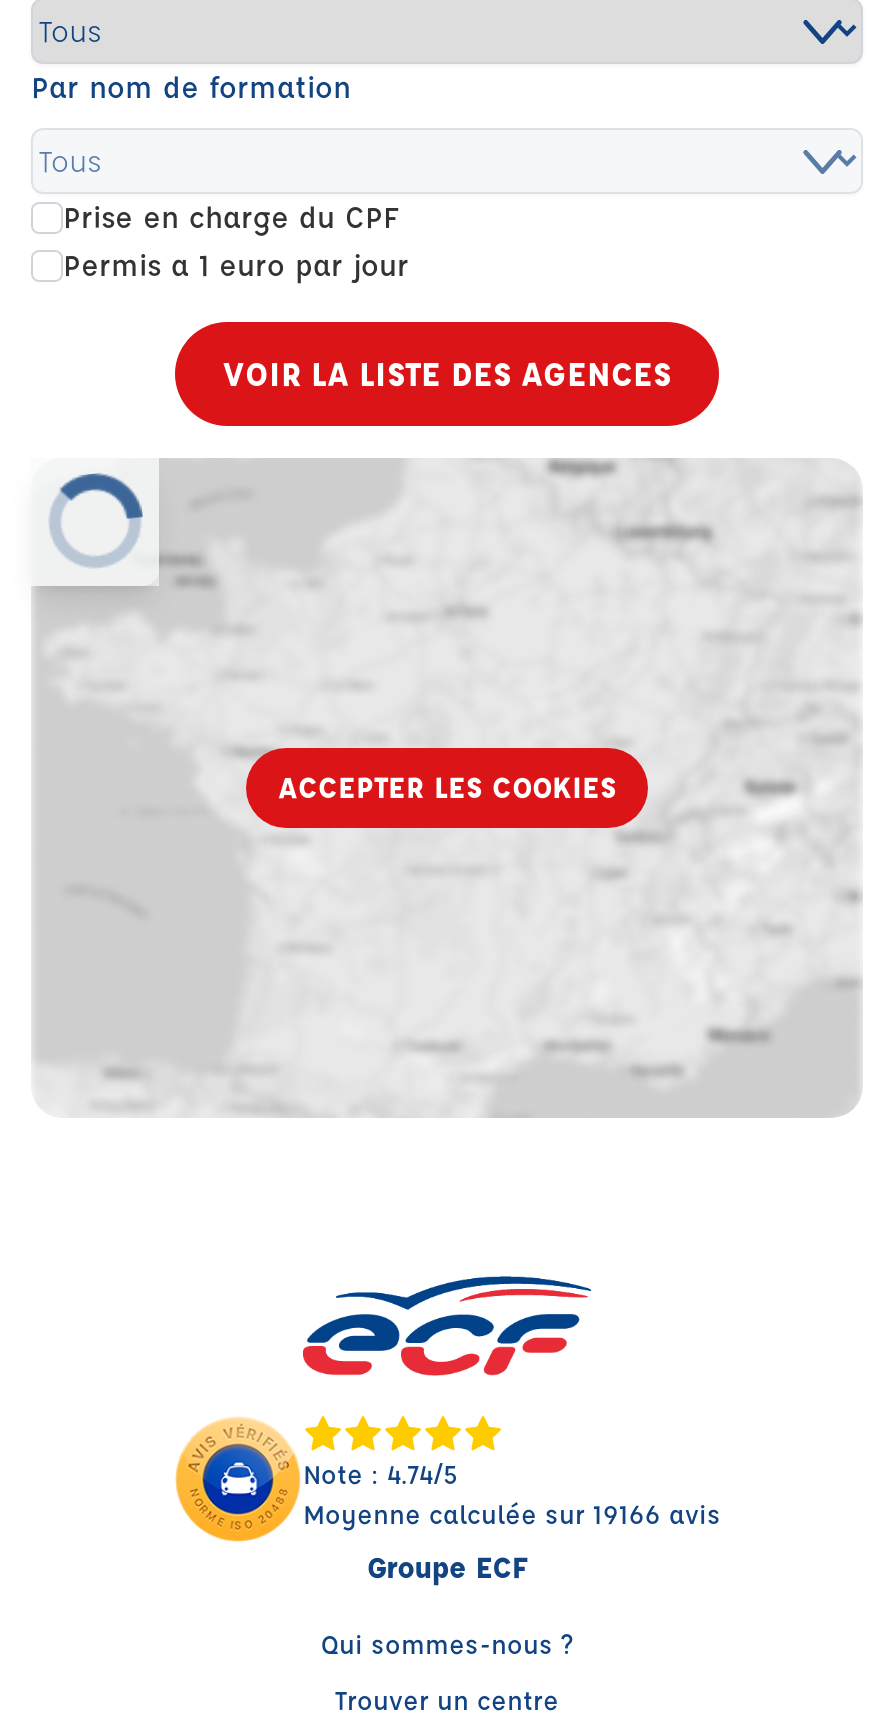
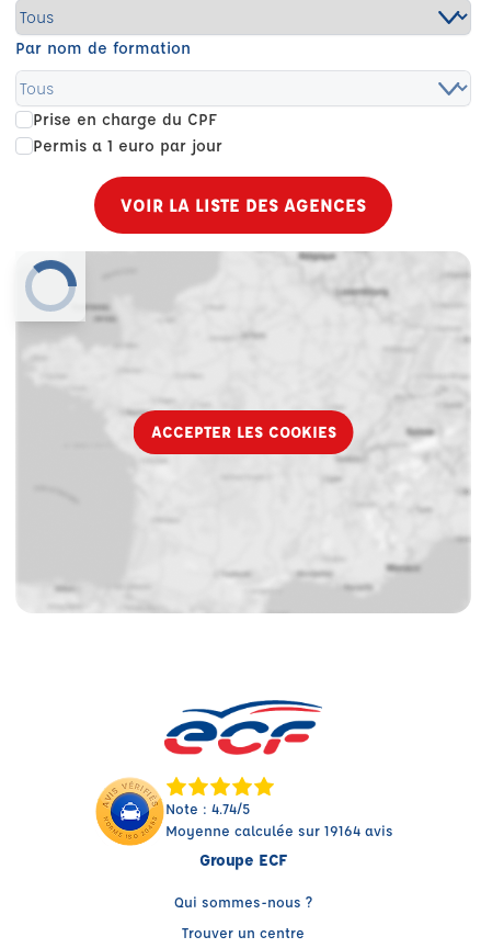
- Moyenne calculée sur 19166 avis
+ Moyenne calculée sur 19164 avis
